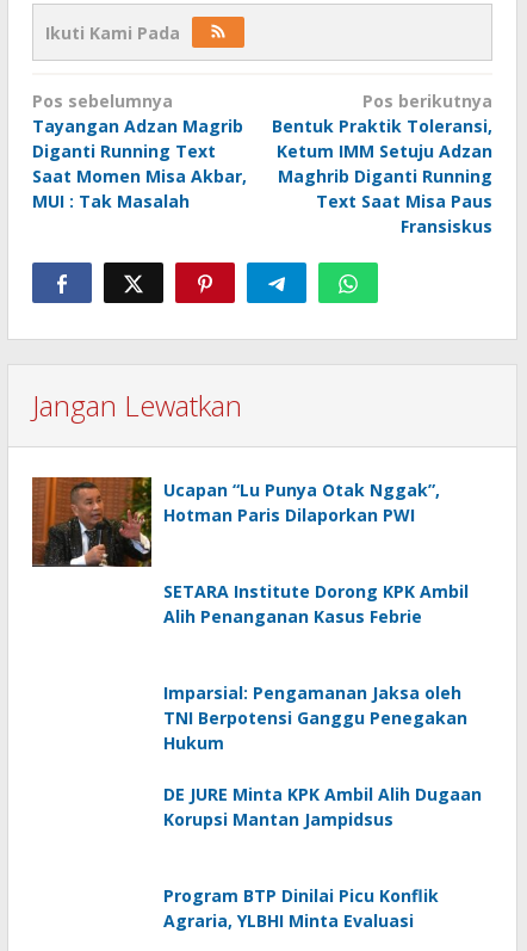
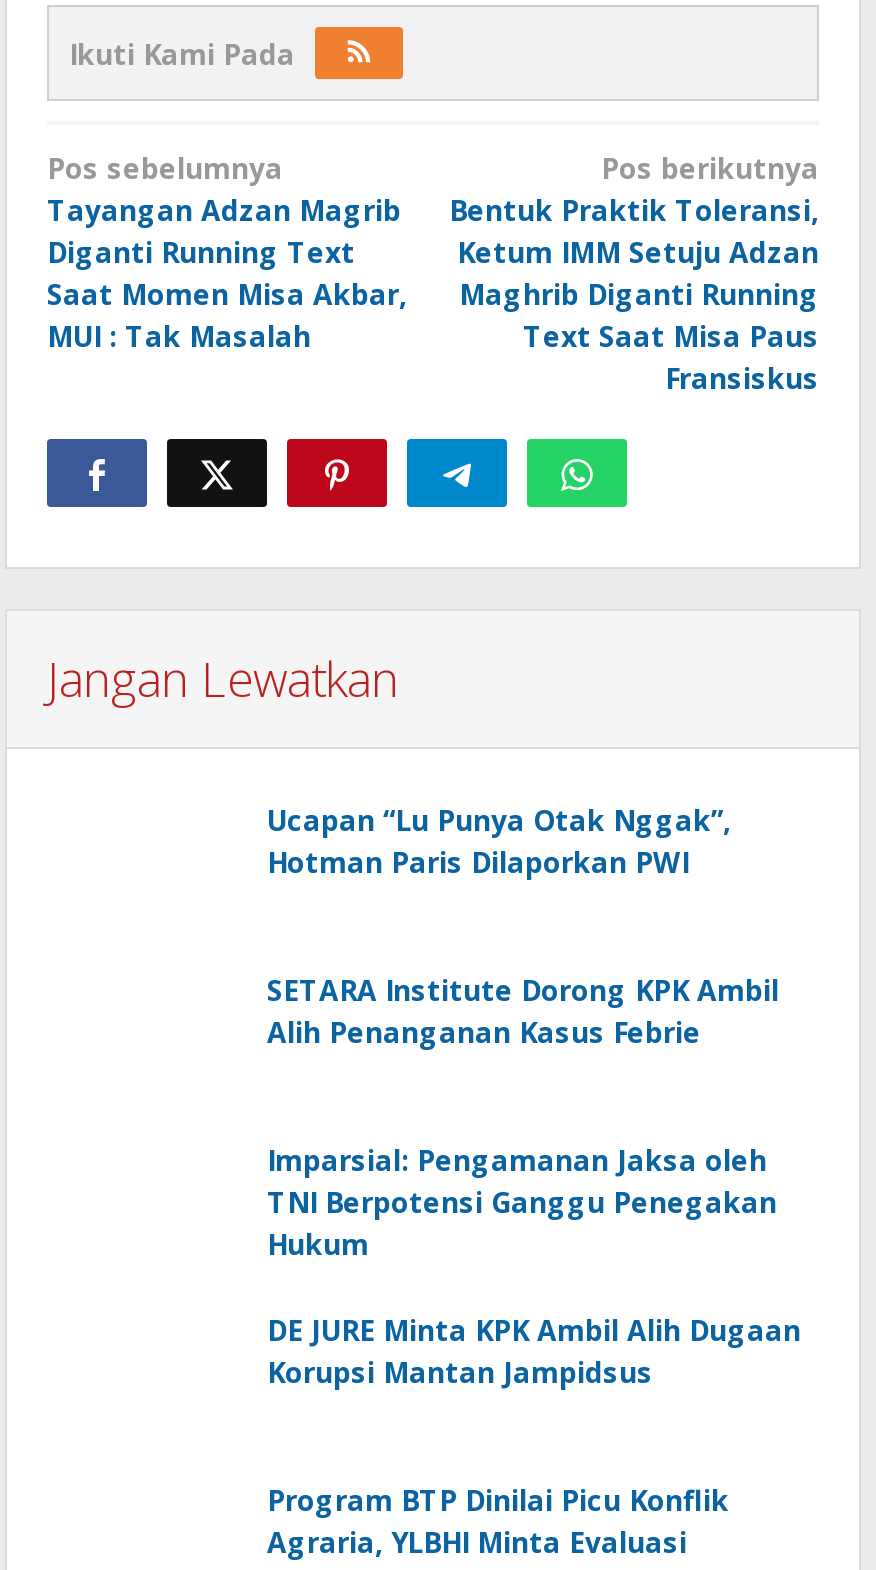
- [image]
